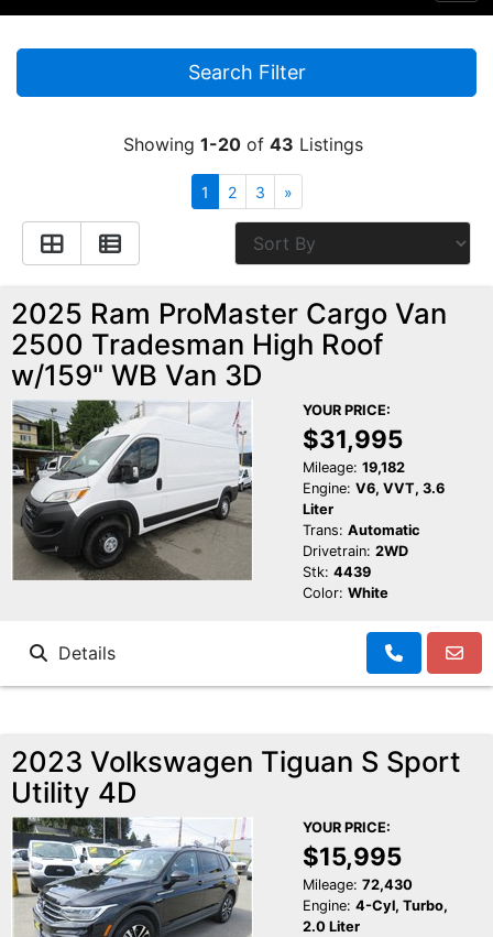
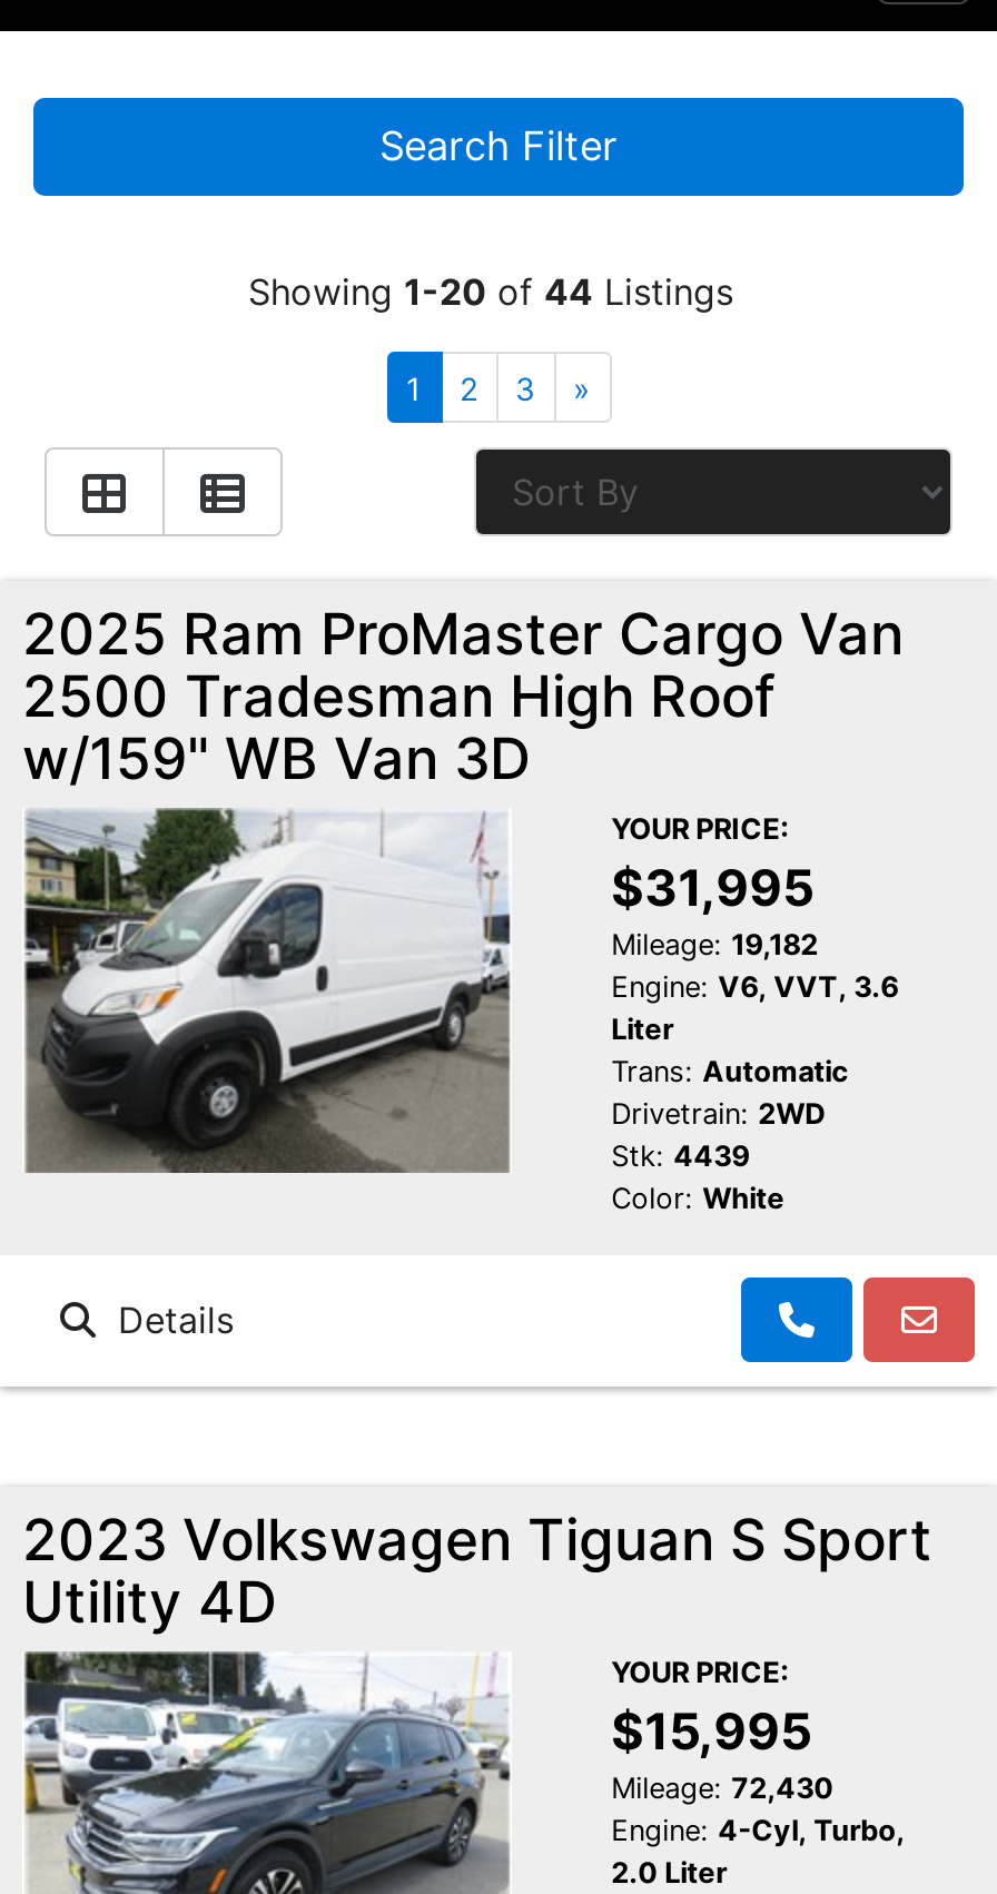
- Showing 1-20 of 43 Listings
+ Showing 1-20 of 44 Listings
